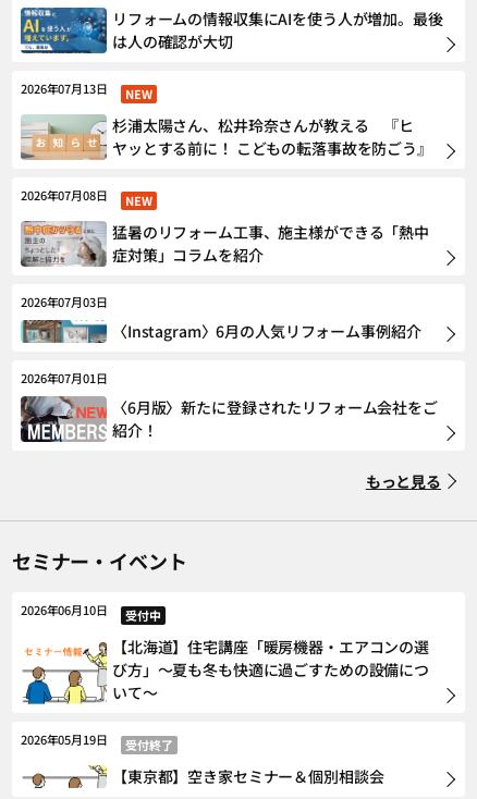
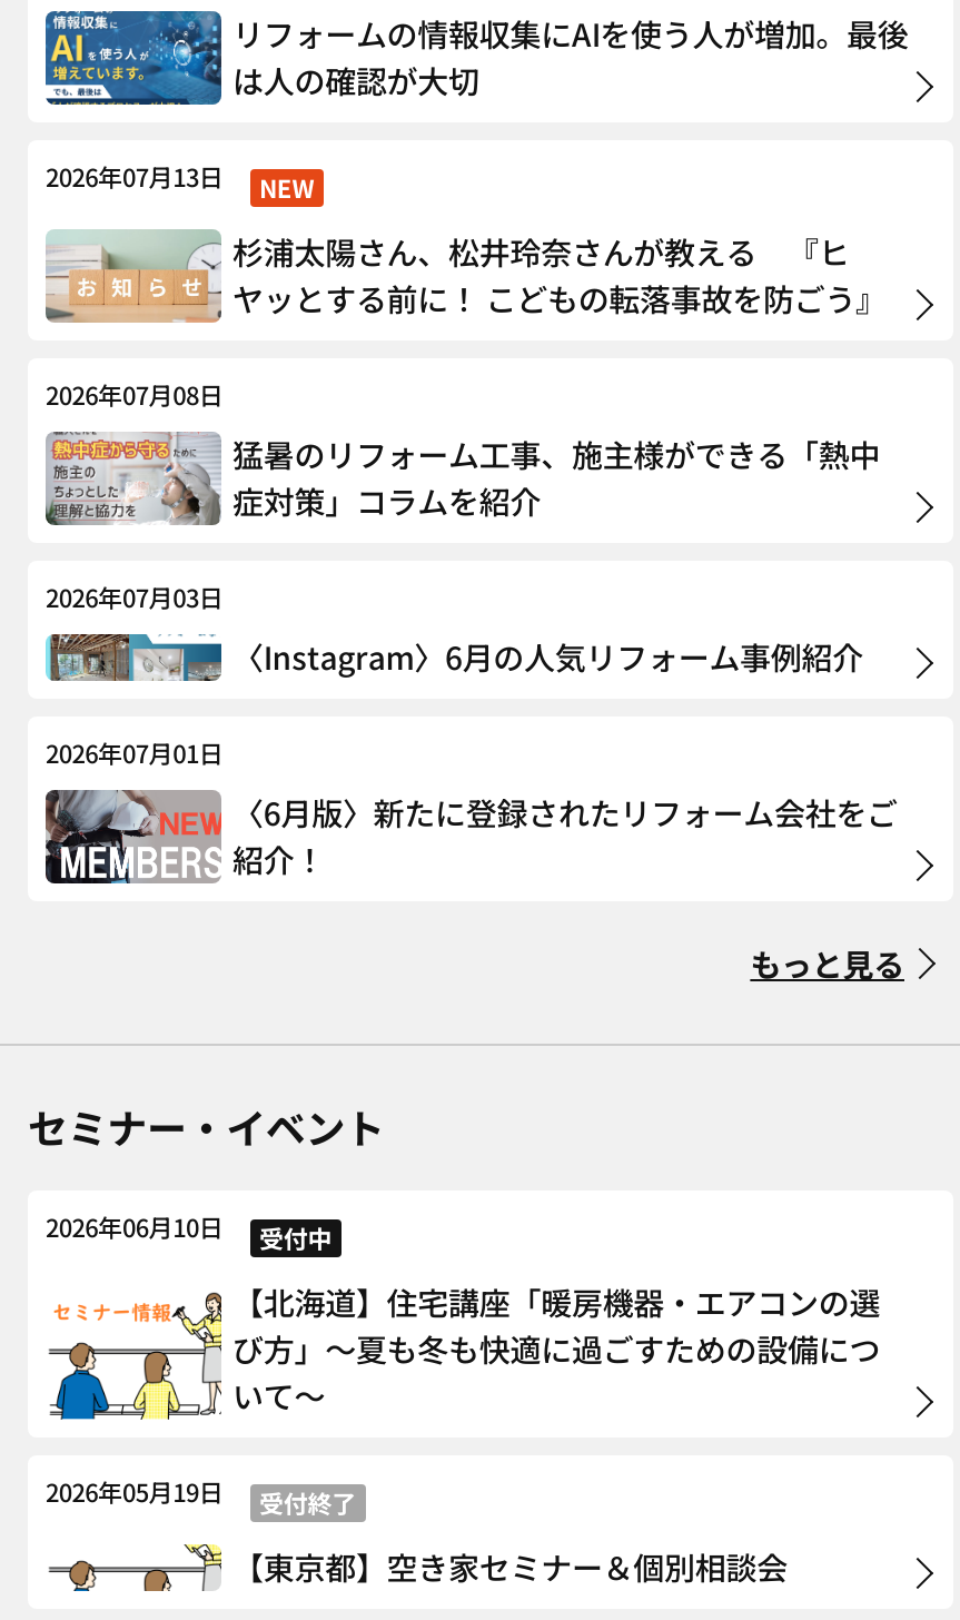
- NEW
